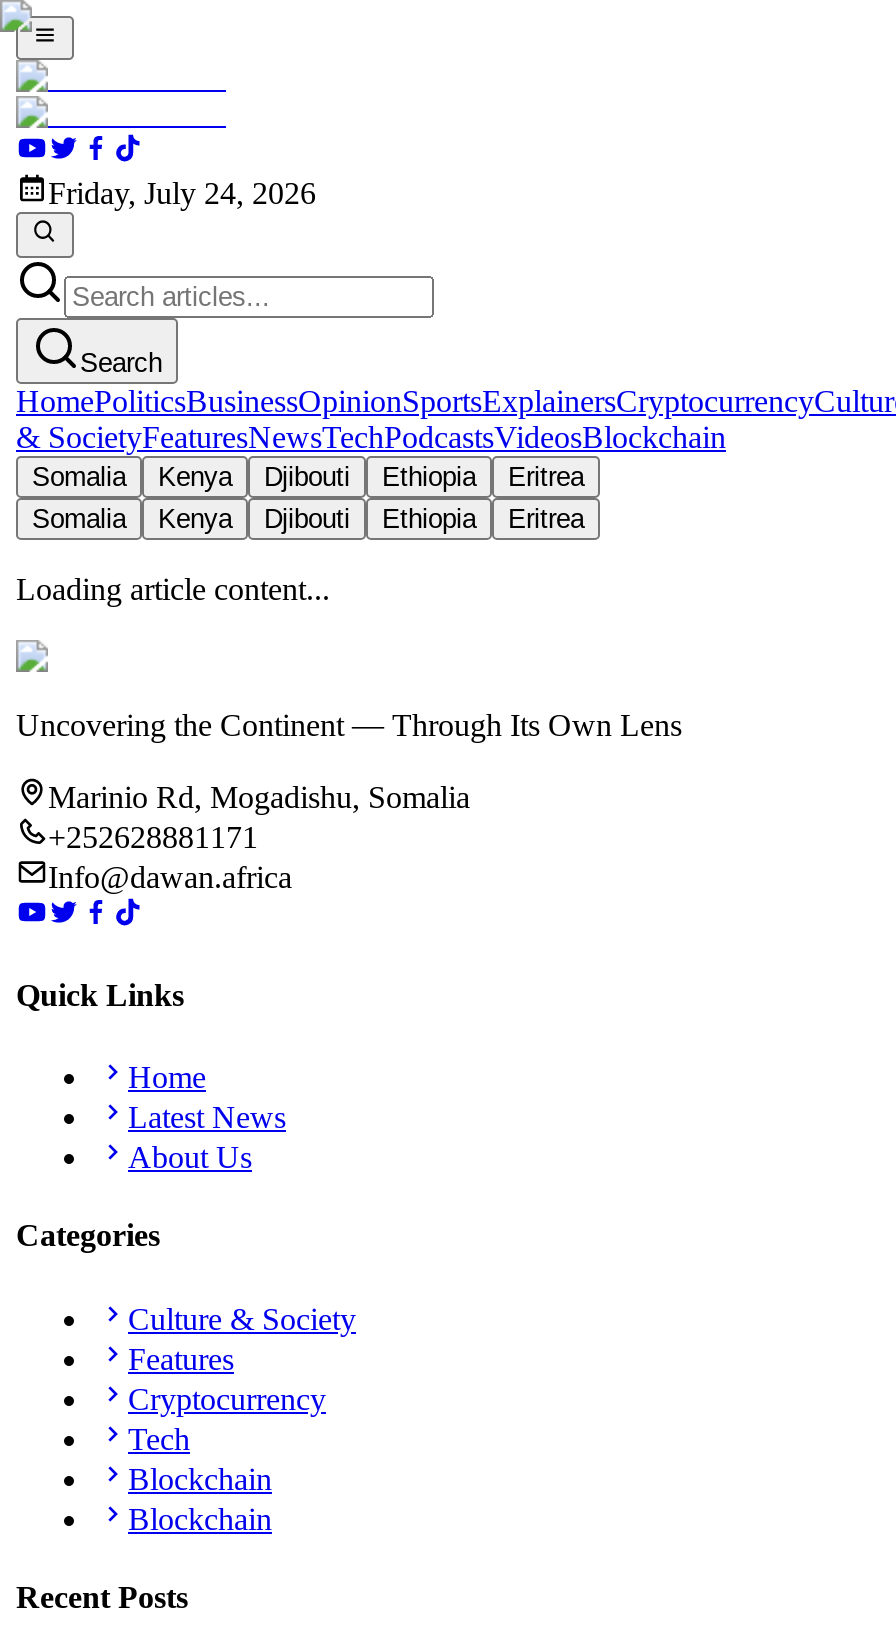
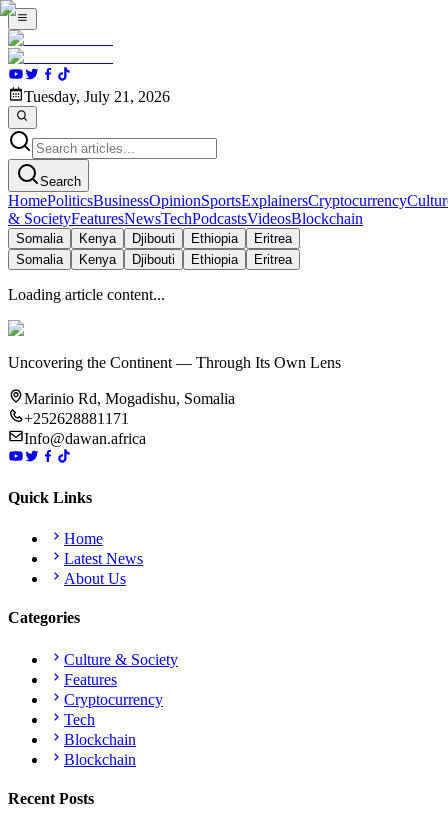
- Friday, July 24, 2026
+ Tuesday, July 21, 2026
